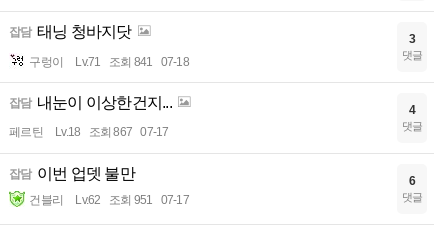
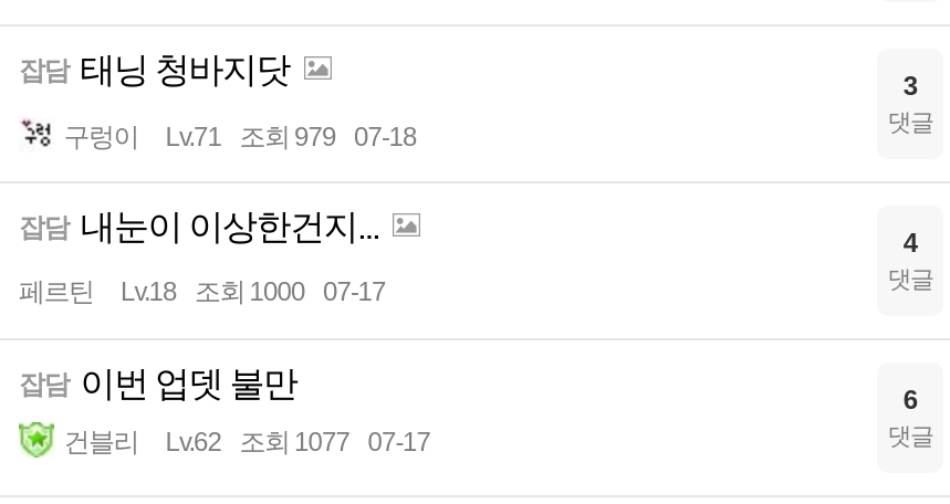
- 구렁이 Lv.71 조회 841 07-18
+ 구렁이 Lv.71 조회 979 07-18

- 페르틴 Lv.18 조회 867 07-17
+ 페르틴 Lv.18 조회 1000 07-17

- 건블리 Lv.62 조회 951 07-17
+ 건블리 Lv.62 조회 1077 07-17
